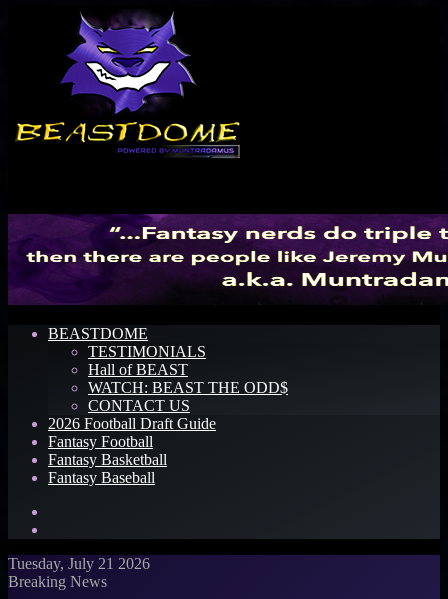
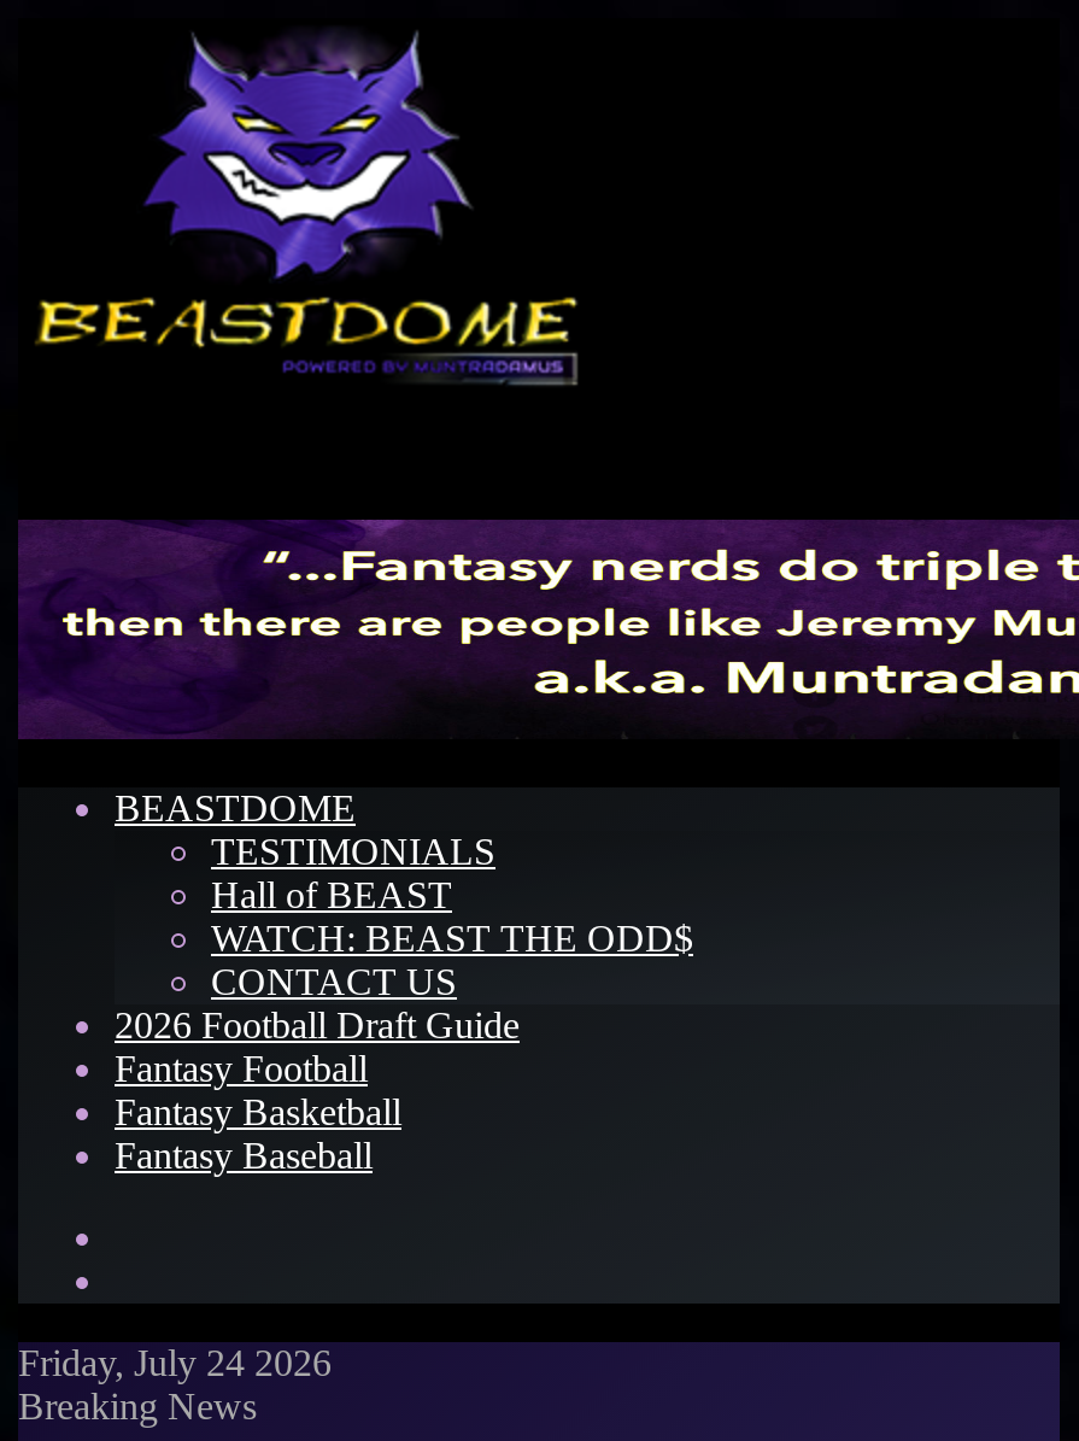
- Tuesday, July 21 2026
+ Friday, July 24 2026
